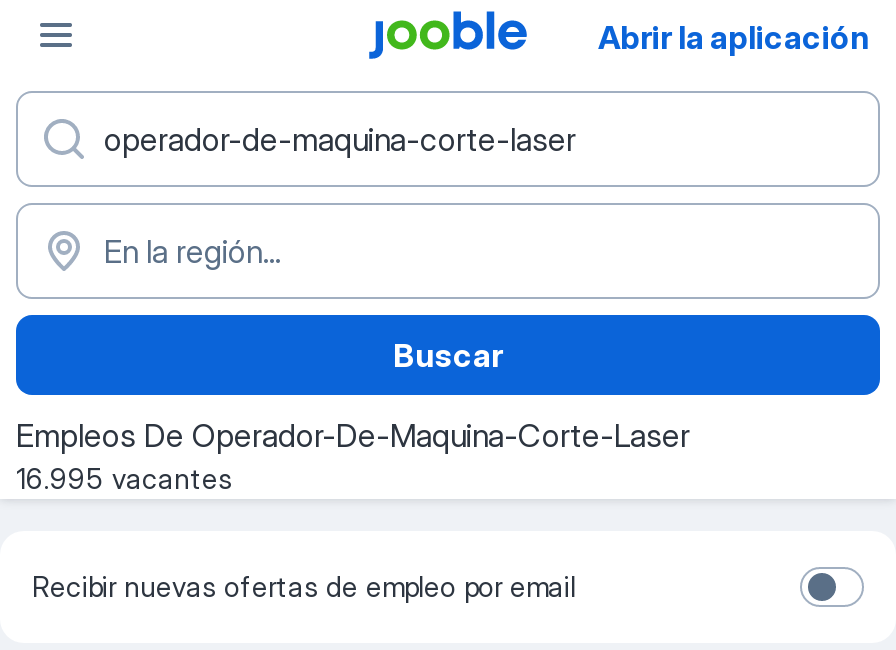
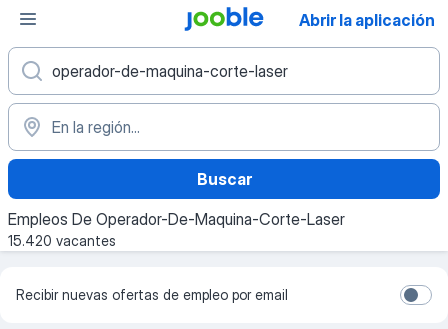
- 16.995 vacantes
+ 15.420 vacantes
